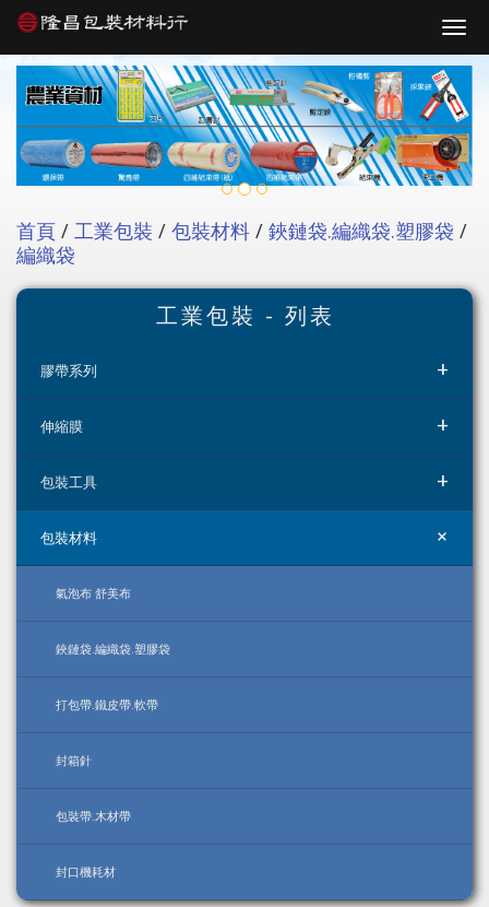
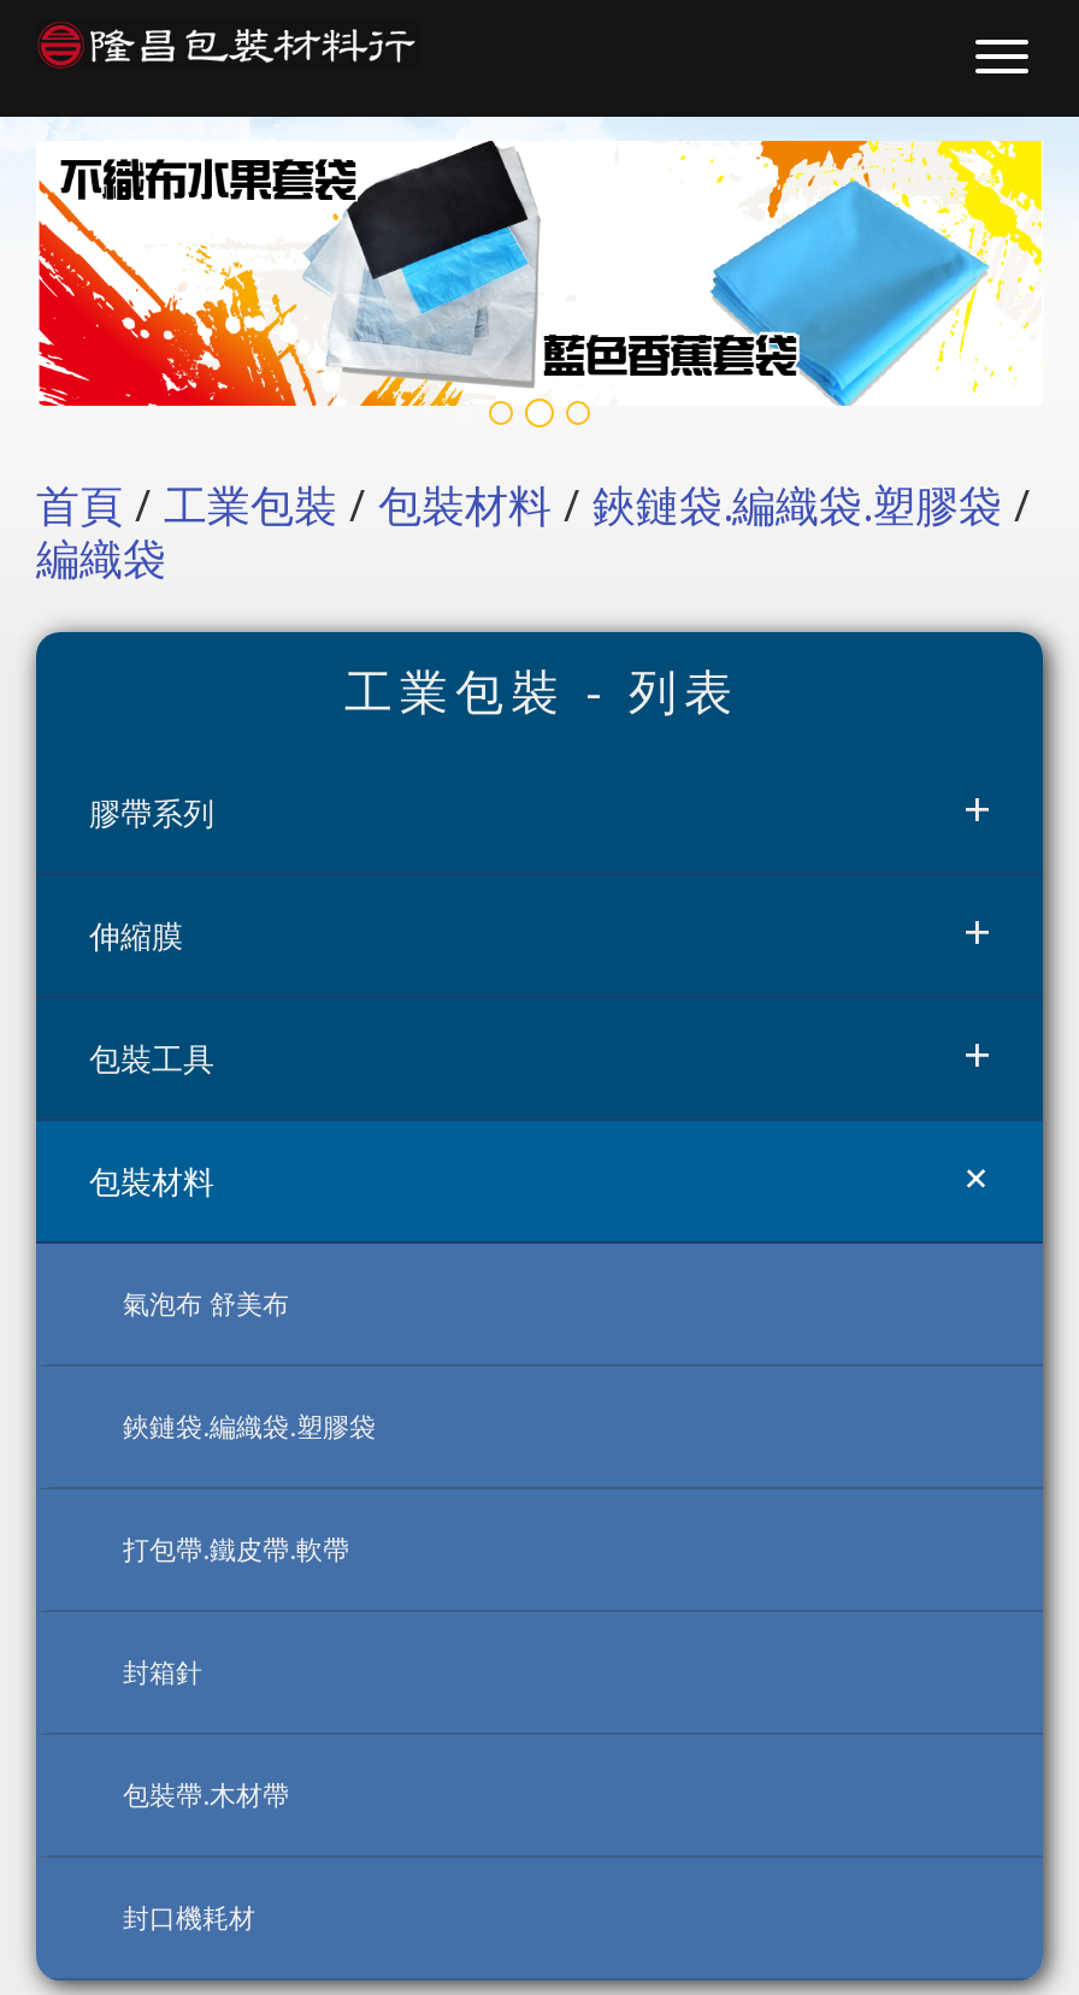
- [image]
+ [image]
